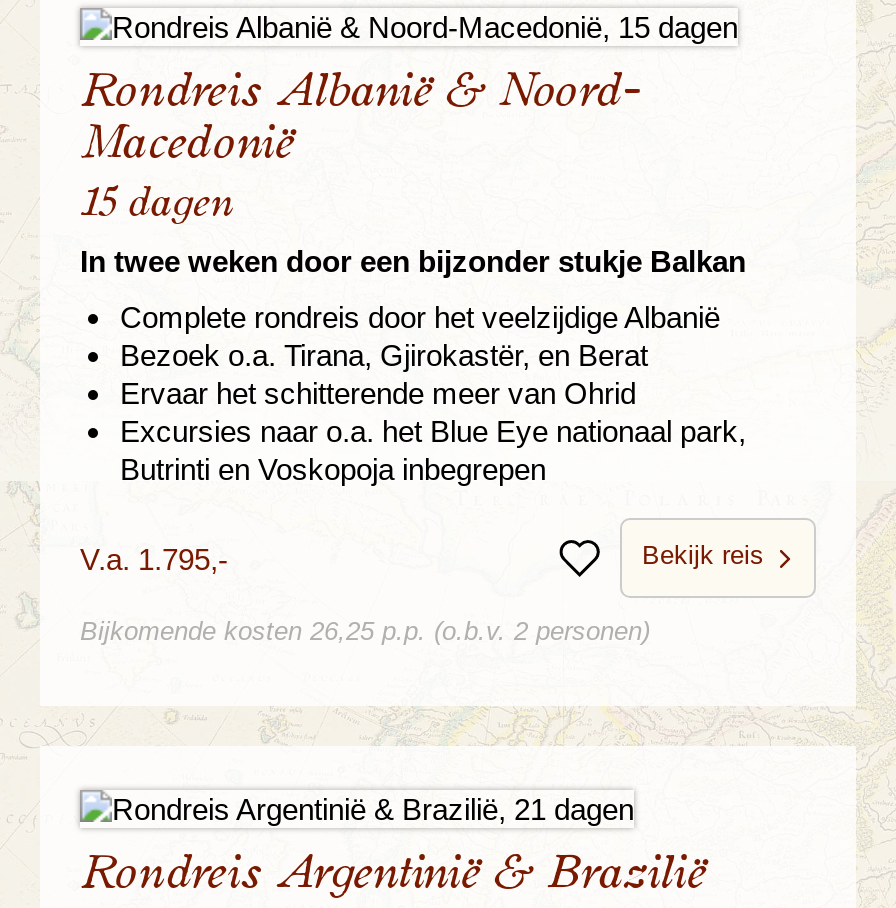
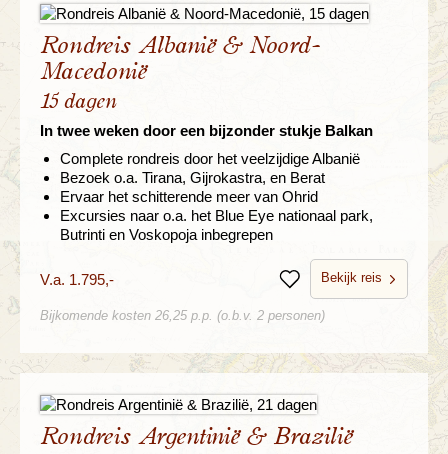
- Bezoek o.a. Tirana, Gjirokastër, en Berat
+ Bezoek o.a. Tirana, Gijrokastra, en Berat
